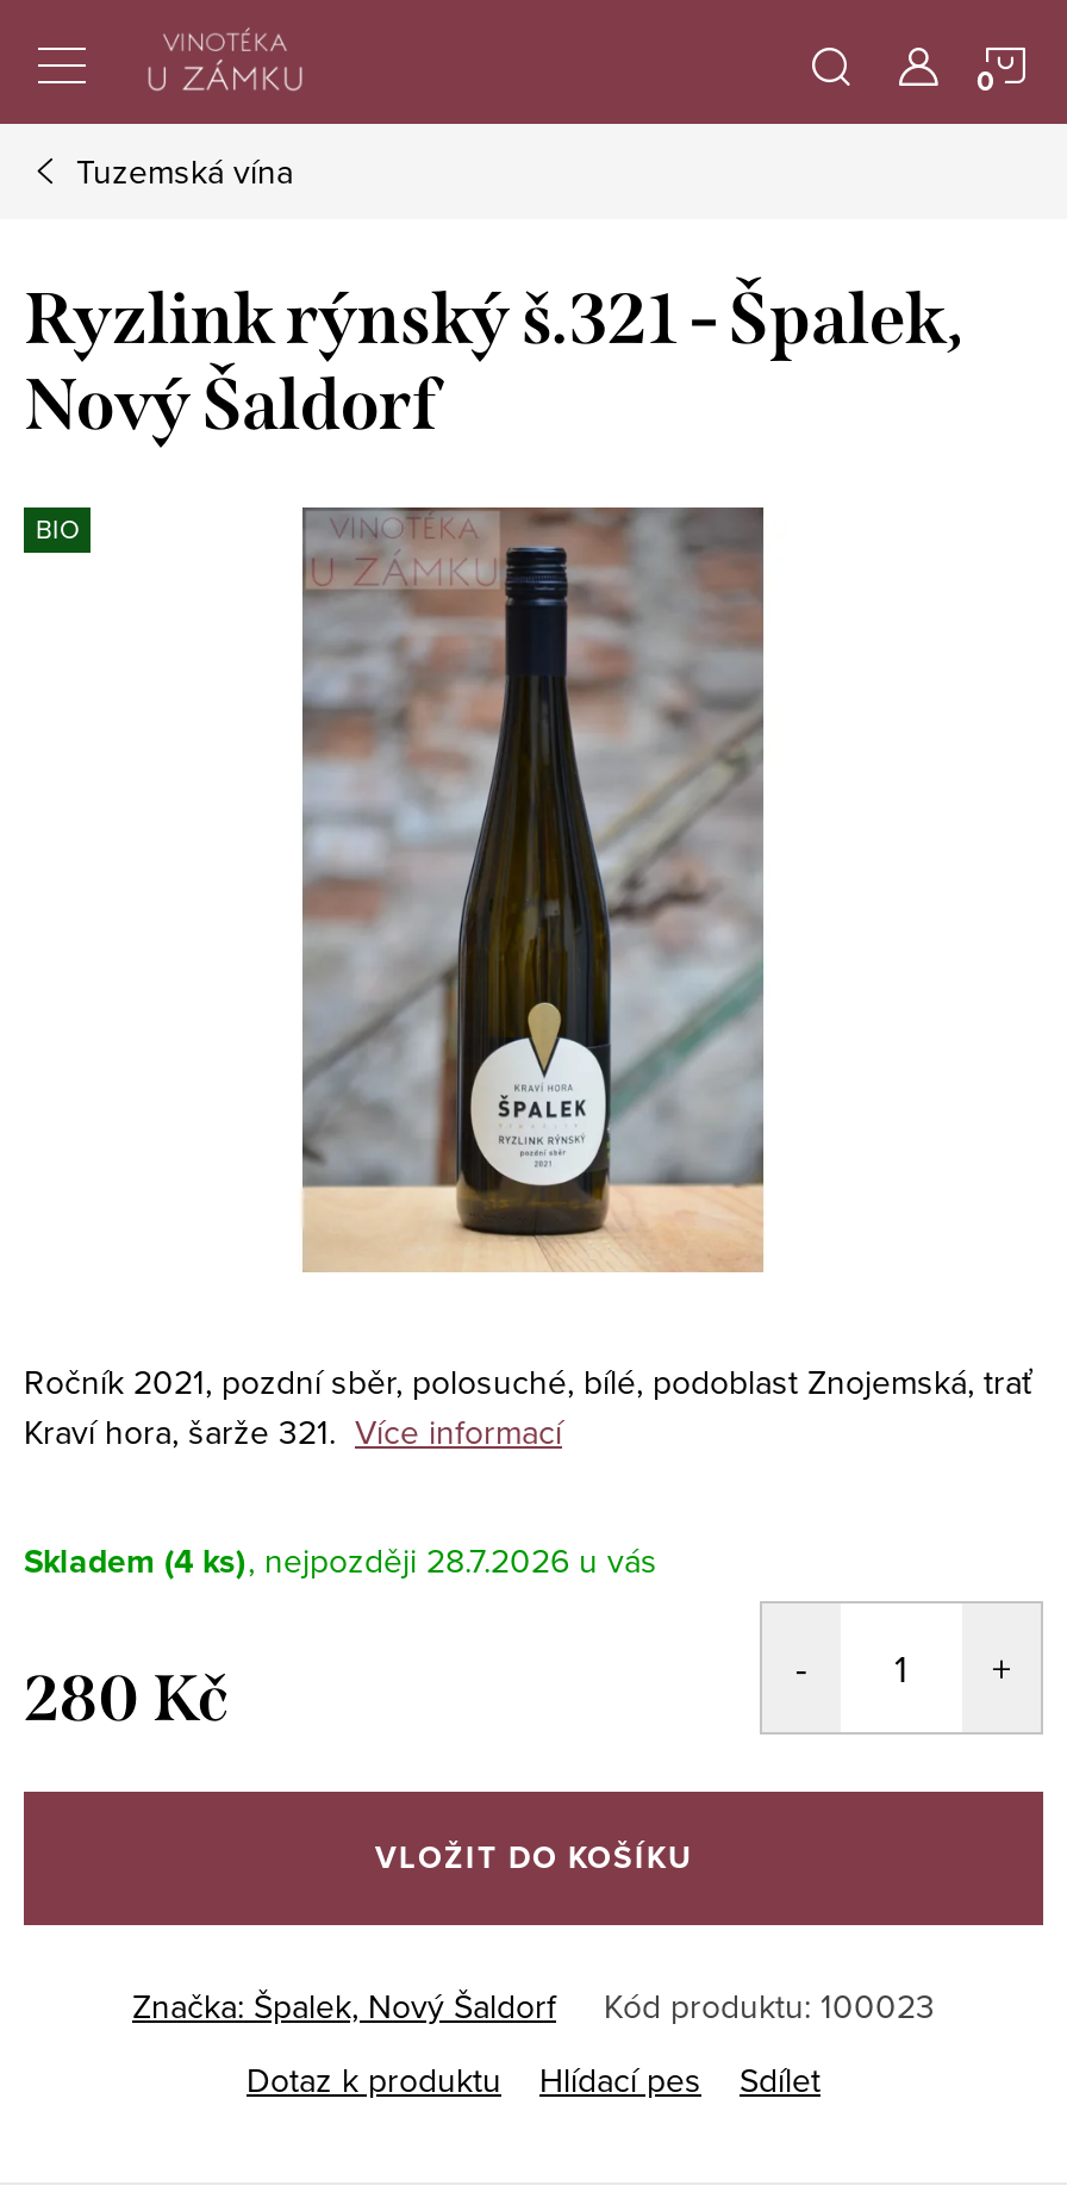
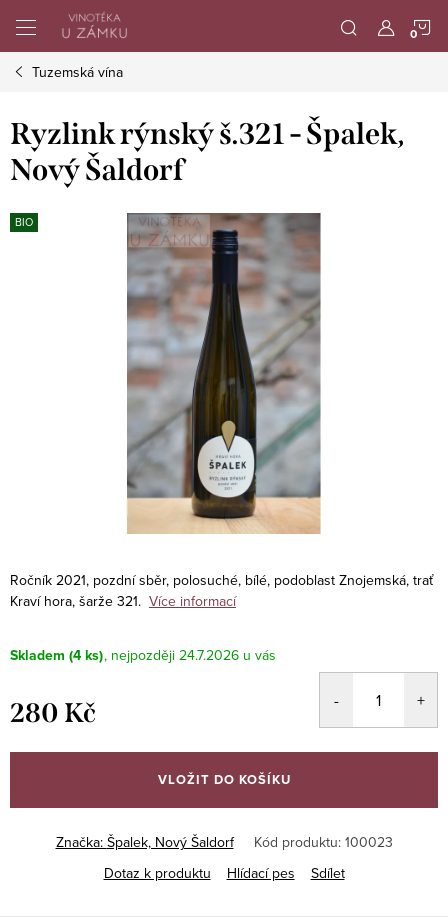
- 28.7.2026
+ 24.7.2026
